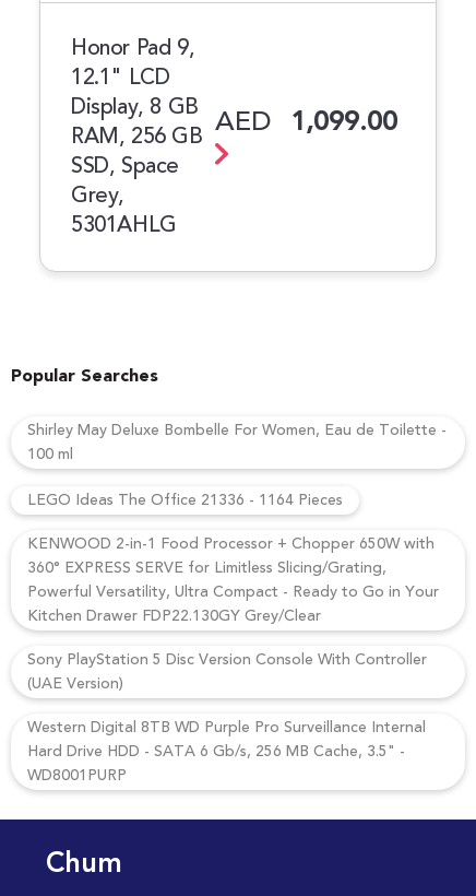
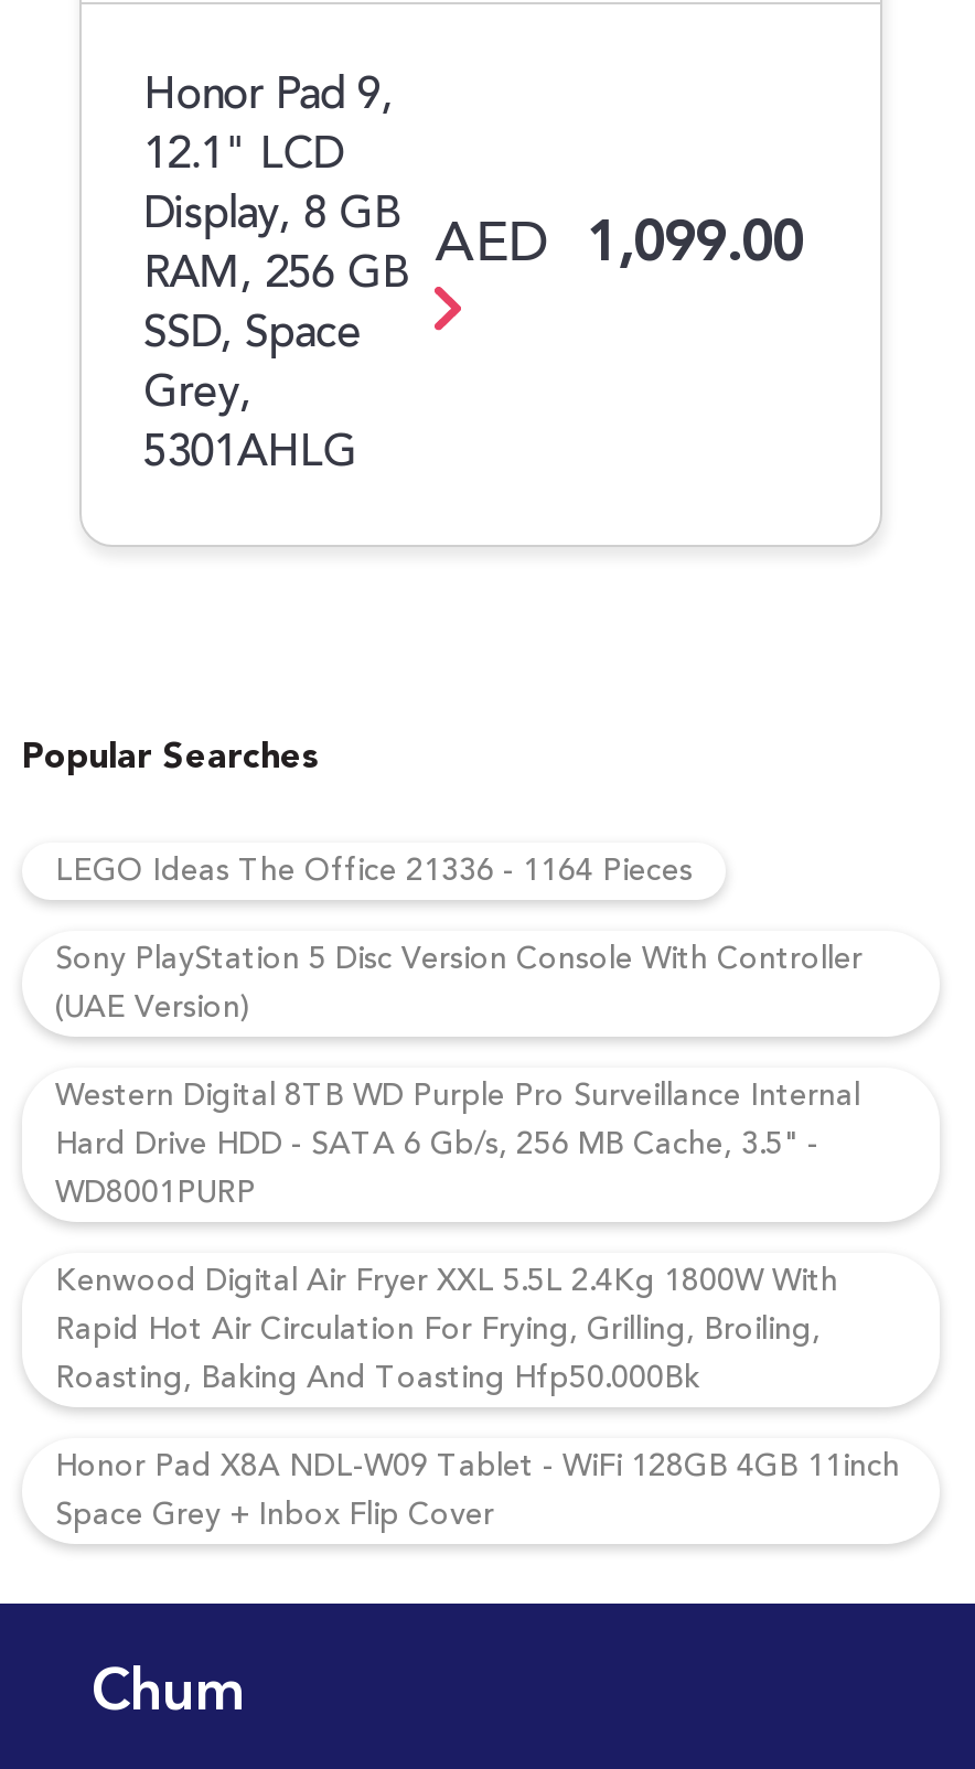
- Shirley May Deluxe Bombelle For Women, Eau de Toilette -
- 100 ml

moved up: LEGO Ideas The Office 21336 - 1164 Pieces

- KENWOOD 2-in-1 Food Processor + Chopper 650W with
- 360° EXPRESS SERVE for Limitless Slicing/Grating,
- Powerful Versatility, Ultra Compact - Ready to Go in Your
- Kitchen Drawer FDP22.130GY Grey/Clear

moved up: Sony PlayStation 5 Disc Version Console With Controller | (UAE Version) | Western Digital 8TB WD Purple Pro Surveillance Internal | Hard Drive HDD - SATA 6 Gb/s, 256 MB Cache, 3.5" - | WD8001PURP

+ Kenwood Digital Air Fryer XXL 5.5L 2.4Kg 1800W With
+ Rapid Hot Air Circulation For Frying, Grilling, Broiling,
+ Roasting, Baking And Toasting Hfp50.000Bk
+ Honor Pad X8A NDL-W09 Tablet - WiFi 128GB 4GB 11inch
+ Space Grey + Inbox Flip Cover
